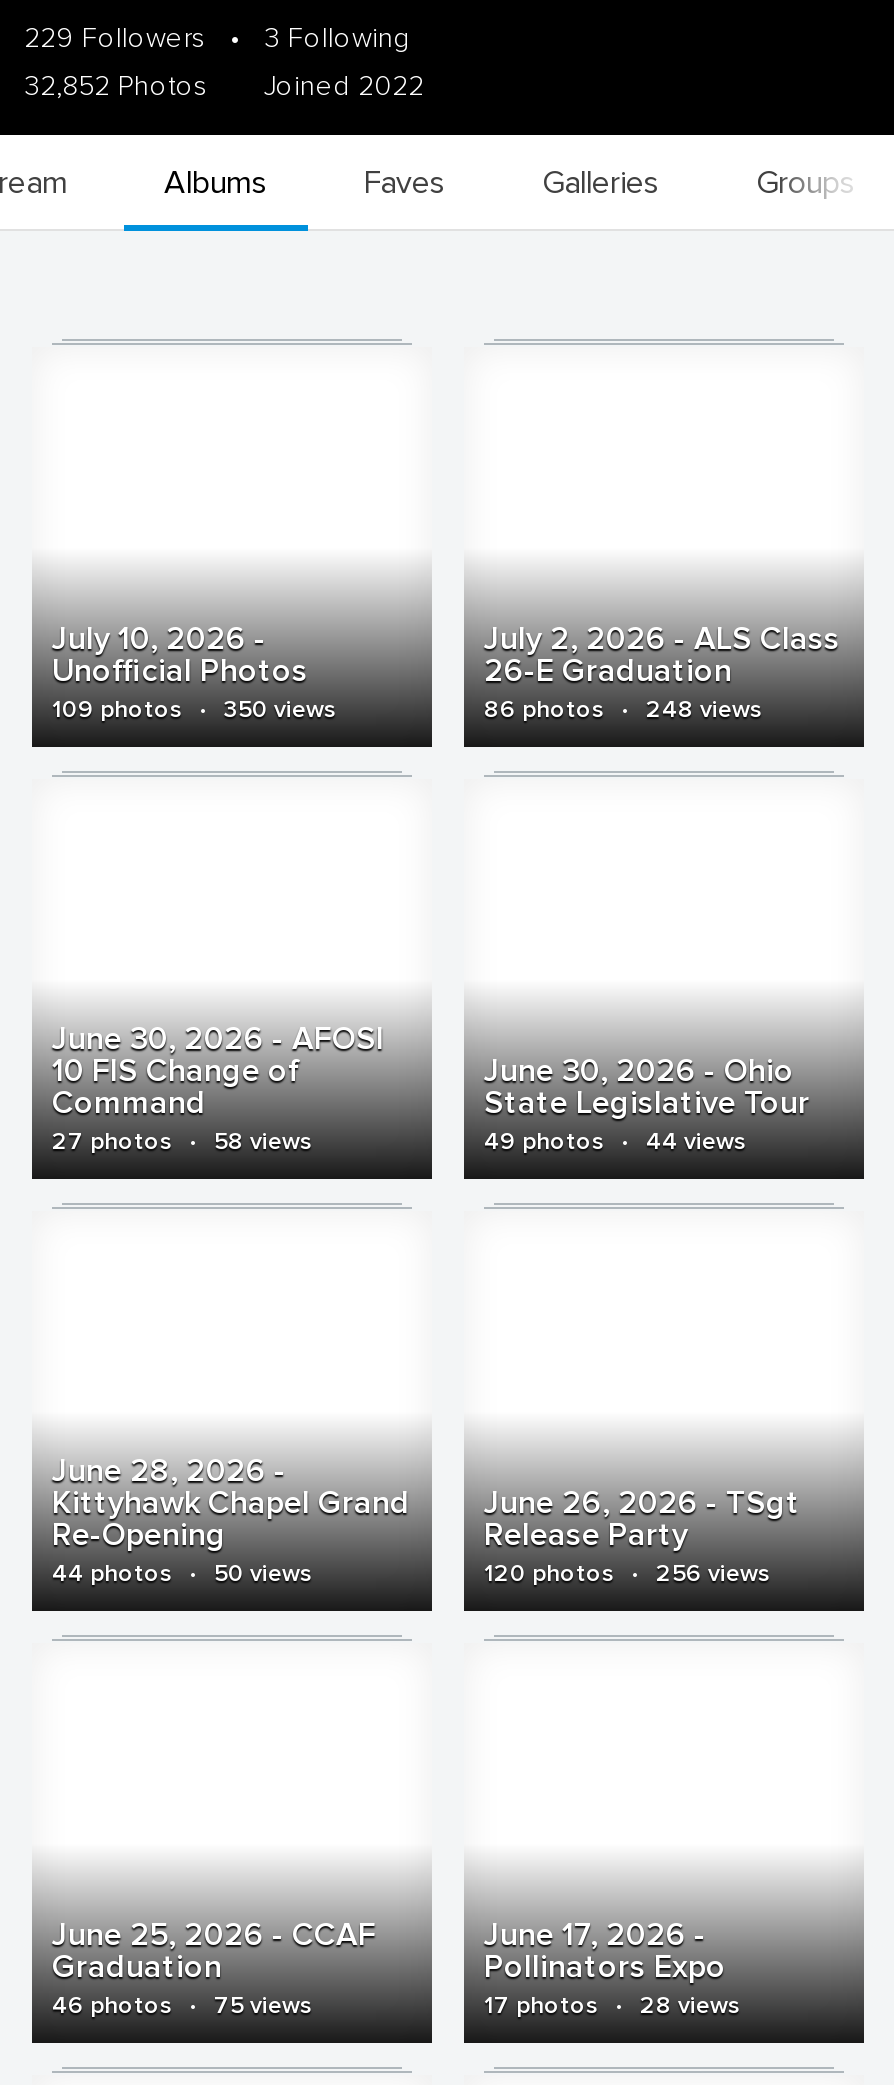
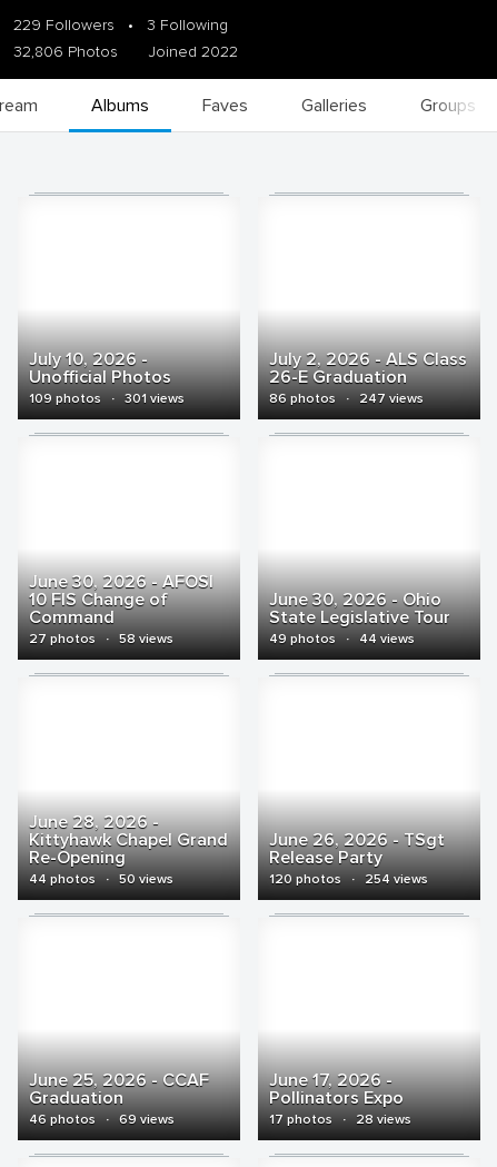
- 32,852 Photos Joined 2022
+ 32,806 Photos Joined 2022

- 109 photos · 350 views
+ 109 photos · 301 views

- 86 photos · 248 views
+ 86 photos · 247 views

- 120 photos · 256 views
+ 120 photos · 254 views

- 46 photos · 75 views
+ 46 photos · 69 views
